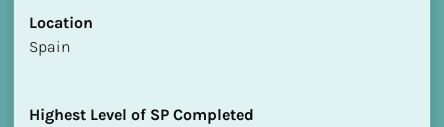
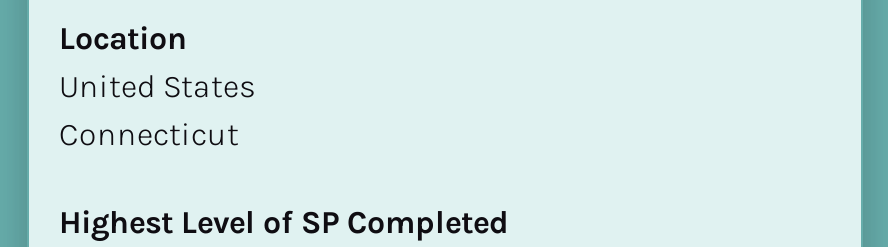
- Spain
+ United States
+ Connecticut
